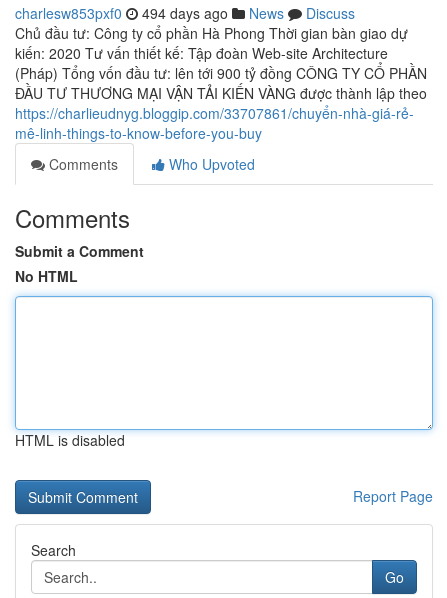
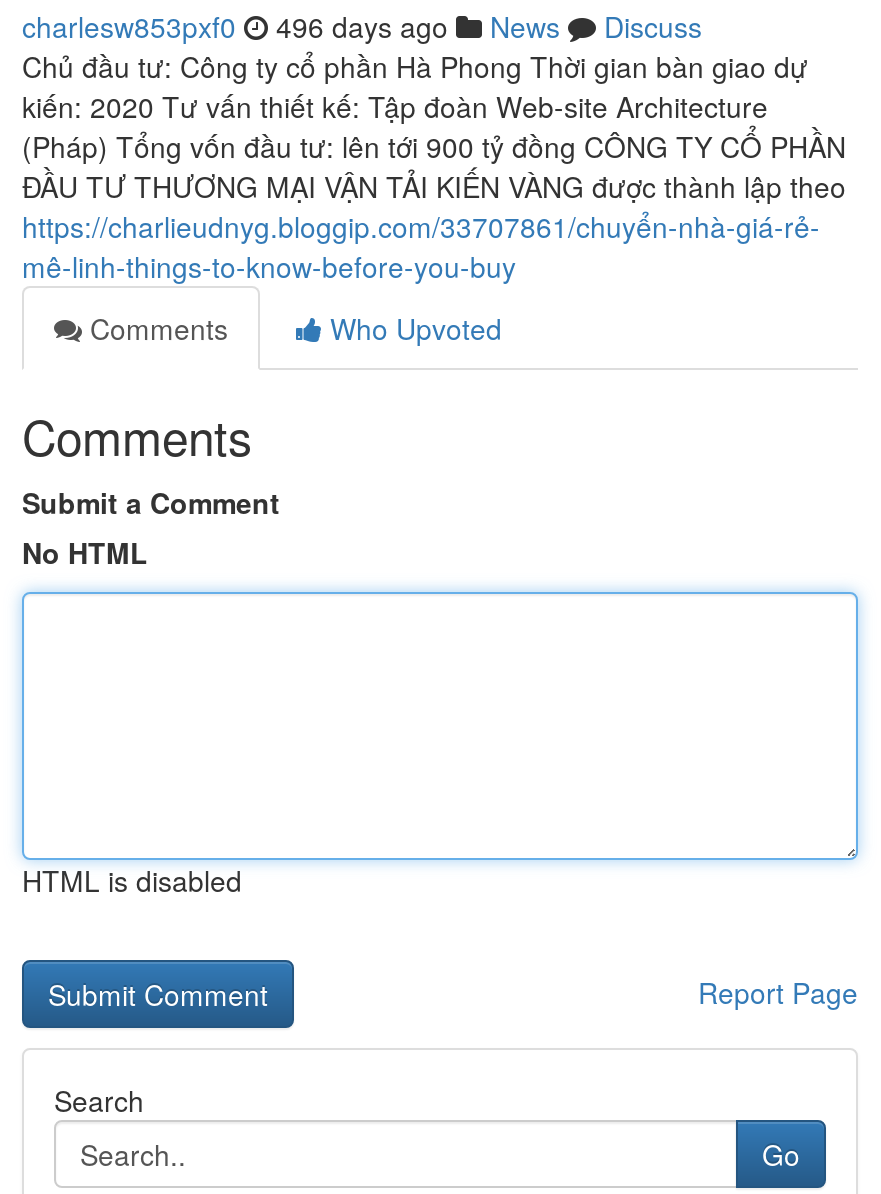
- charlesw853pxf0 494 days ago News Discuss
+ charlesw853pxf0 496 days ago News Discuss
